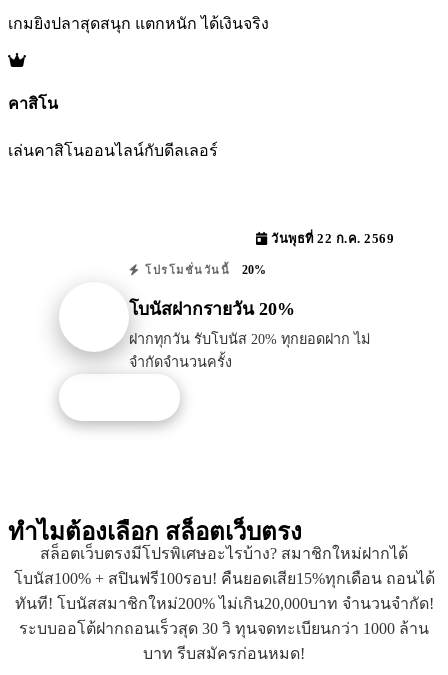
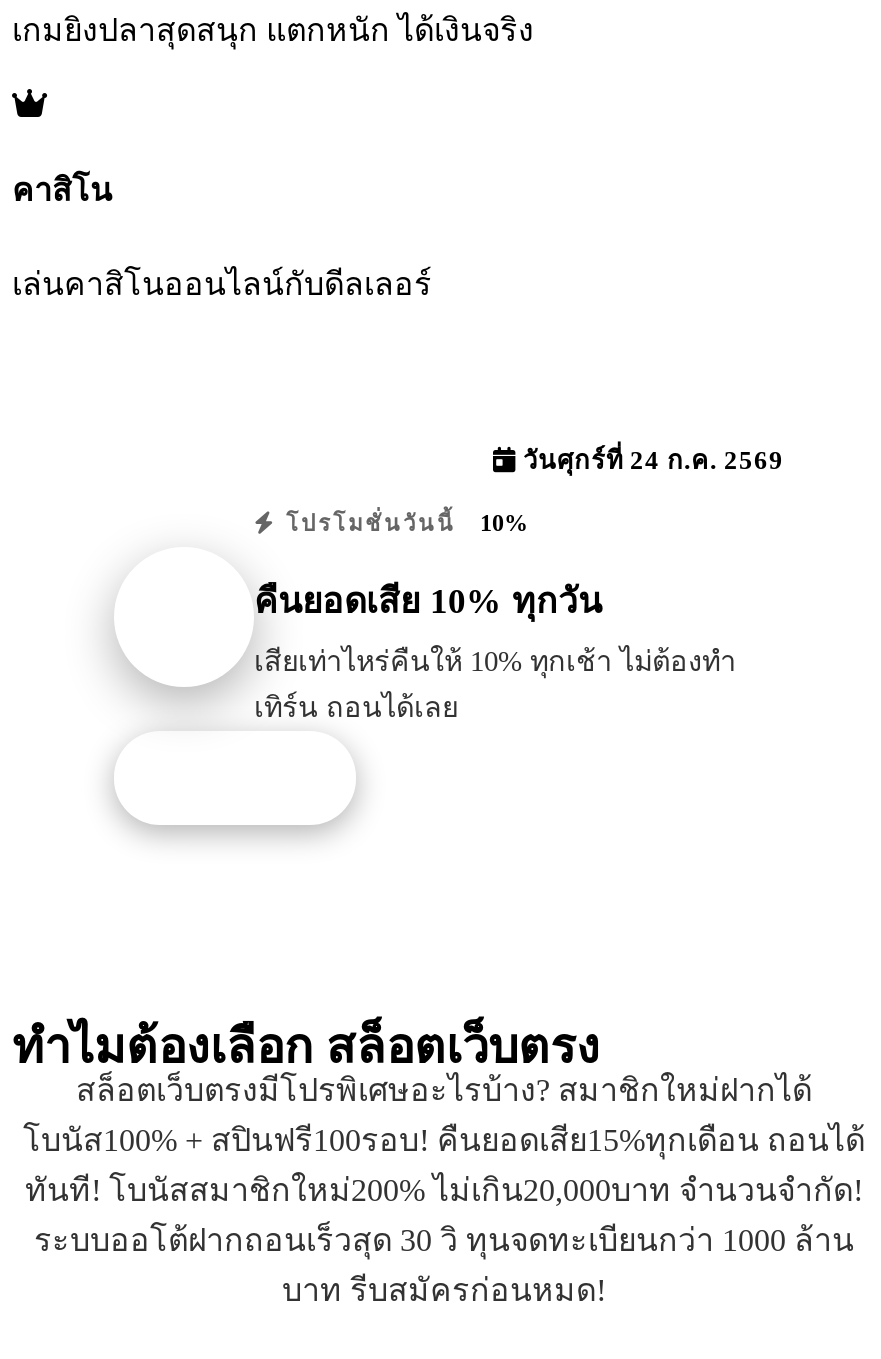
- วันพุธที่ 22 ก.ค. 2569
+ วันศุกร์ที่ 24 ก.ค. 2569

- โปรโมชั่นวันนี้ 20%
+ โปรโมชั่นวันนี้ 10%

- โบนัสฝากรายวัน 20%
+ คืนยอดเสีย 10% ทุกวัน

- ฝากทุกวัน รับโบนัส 20% ทุกยอดฝาก ไม่
- จำกัดจำนวนครั้ง
+ เสียเท่าไหร่คืนให้ 10% ทุกเช้า ไม่ต้องทำ
+ เทิร์น ถอนได้เลย
